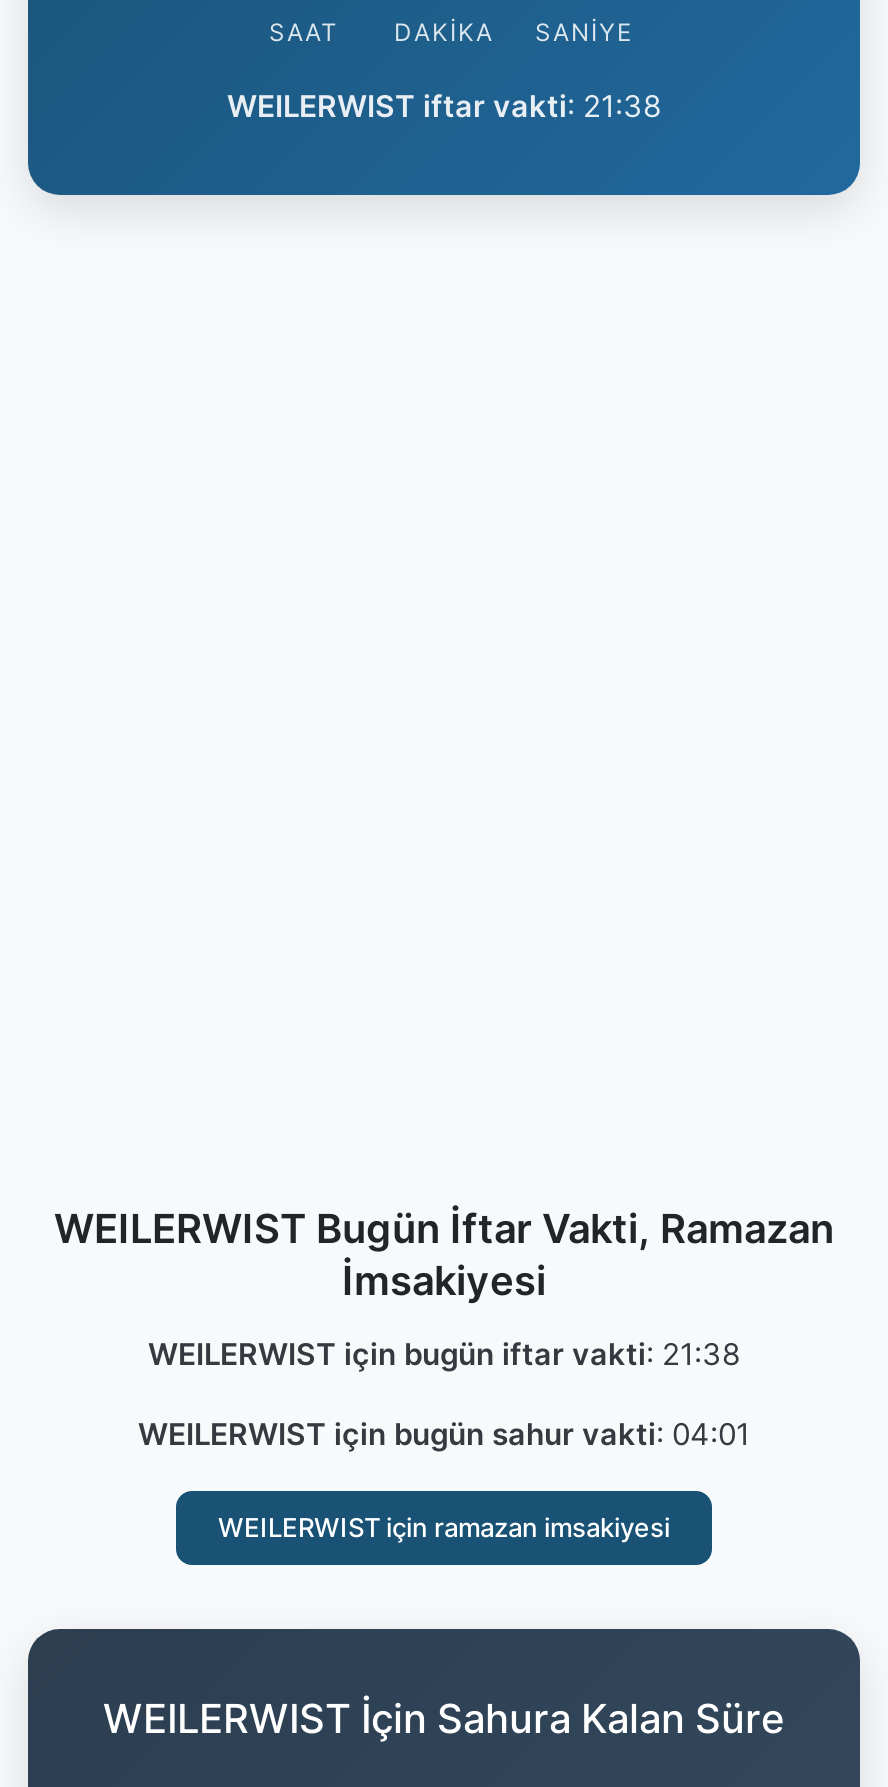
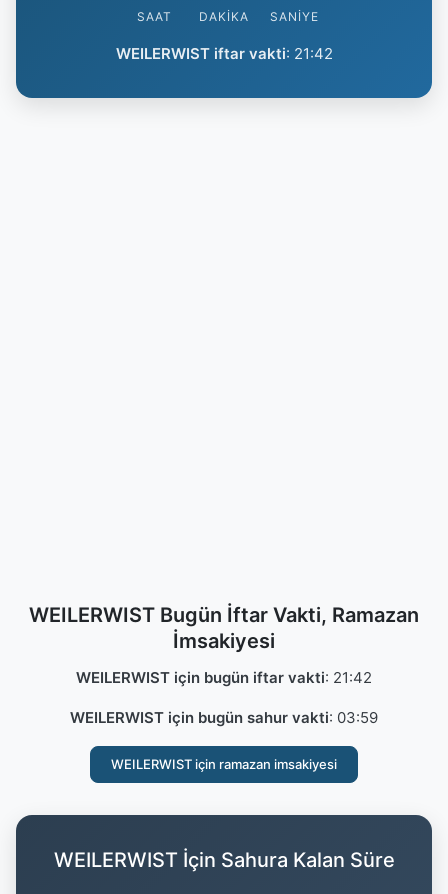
- WEILERWIST iftar vakti: 21:38
+ WEILERWIST iftar vakti: 21:42

- WEILERWIST için bugün iftar vakti: 21:38
+ WEILERWIST için bugün iftar vakti: 21:42

- WEILERWIST için bugün sahur vakti: 04:01
+ WEILERWIST için bugün sahur vakti: 03:59
